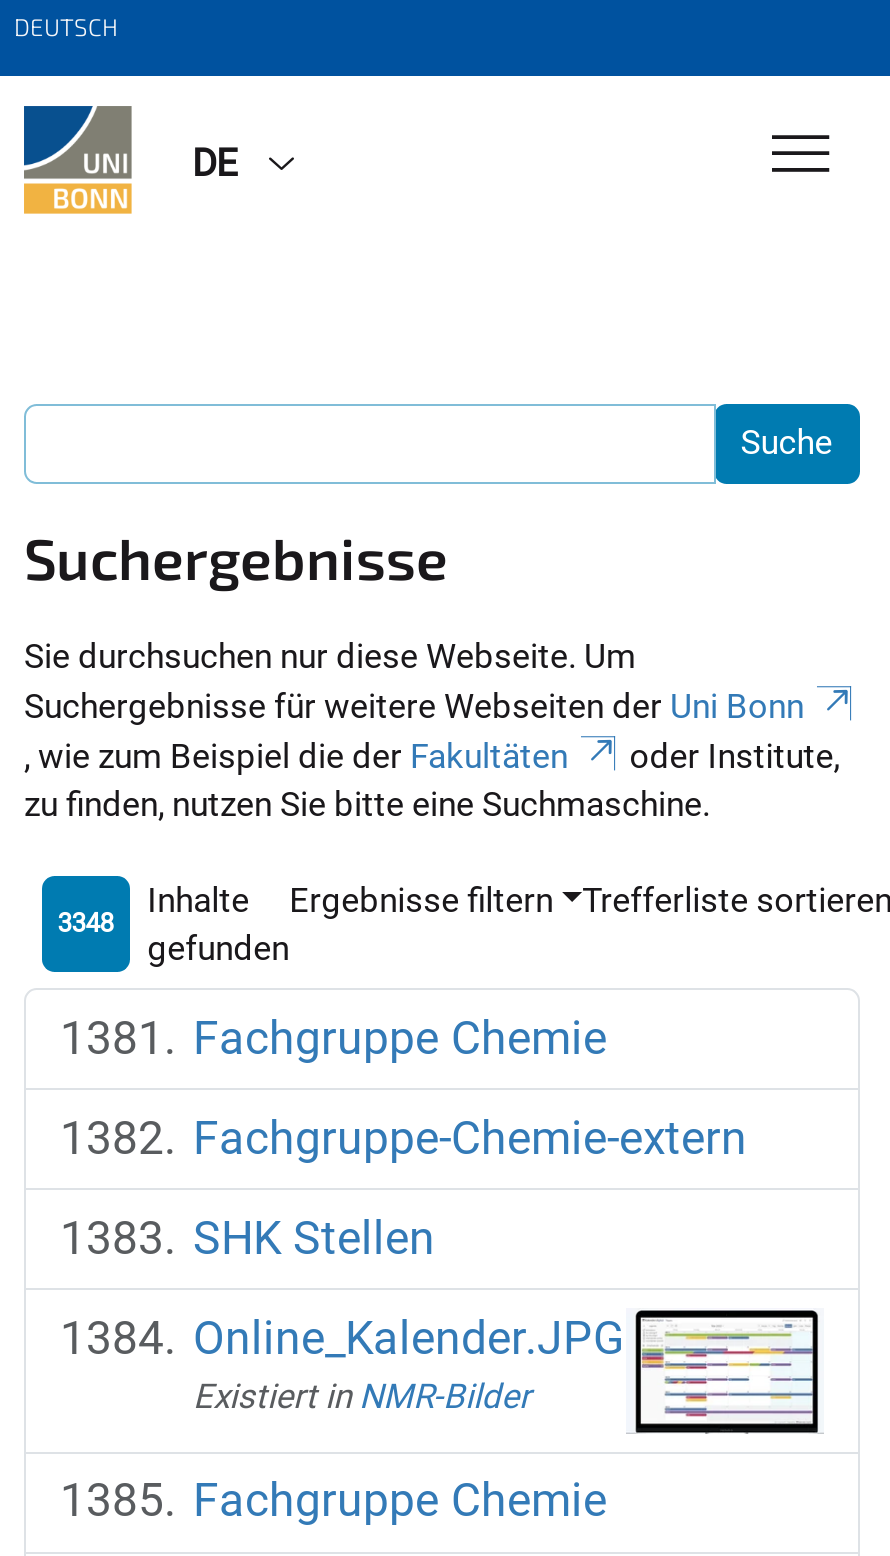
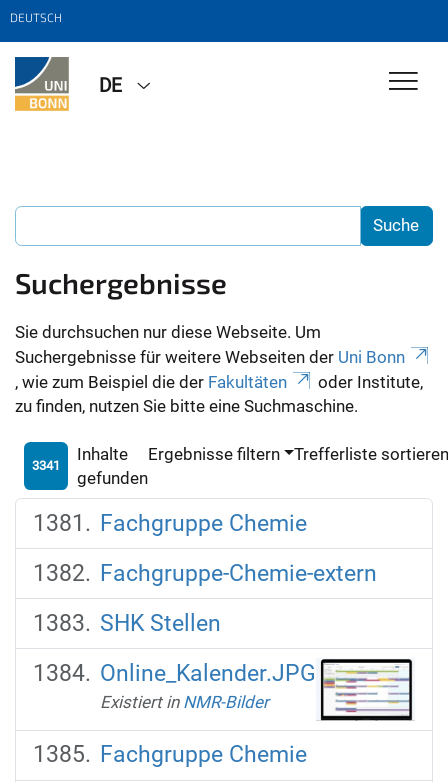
- 3348
+ 3341
